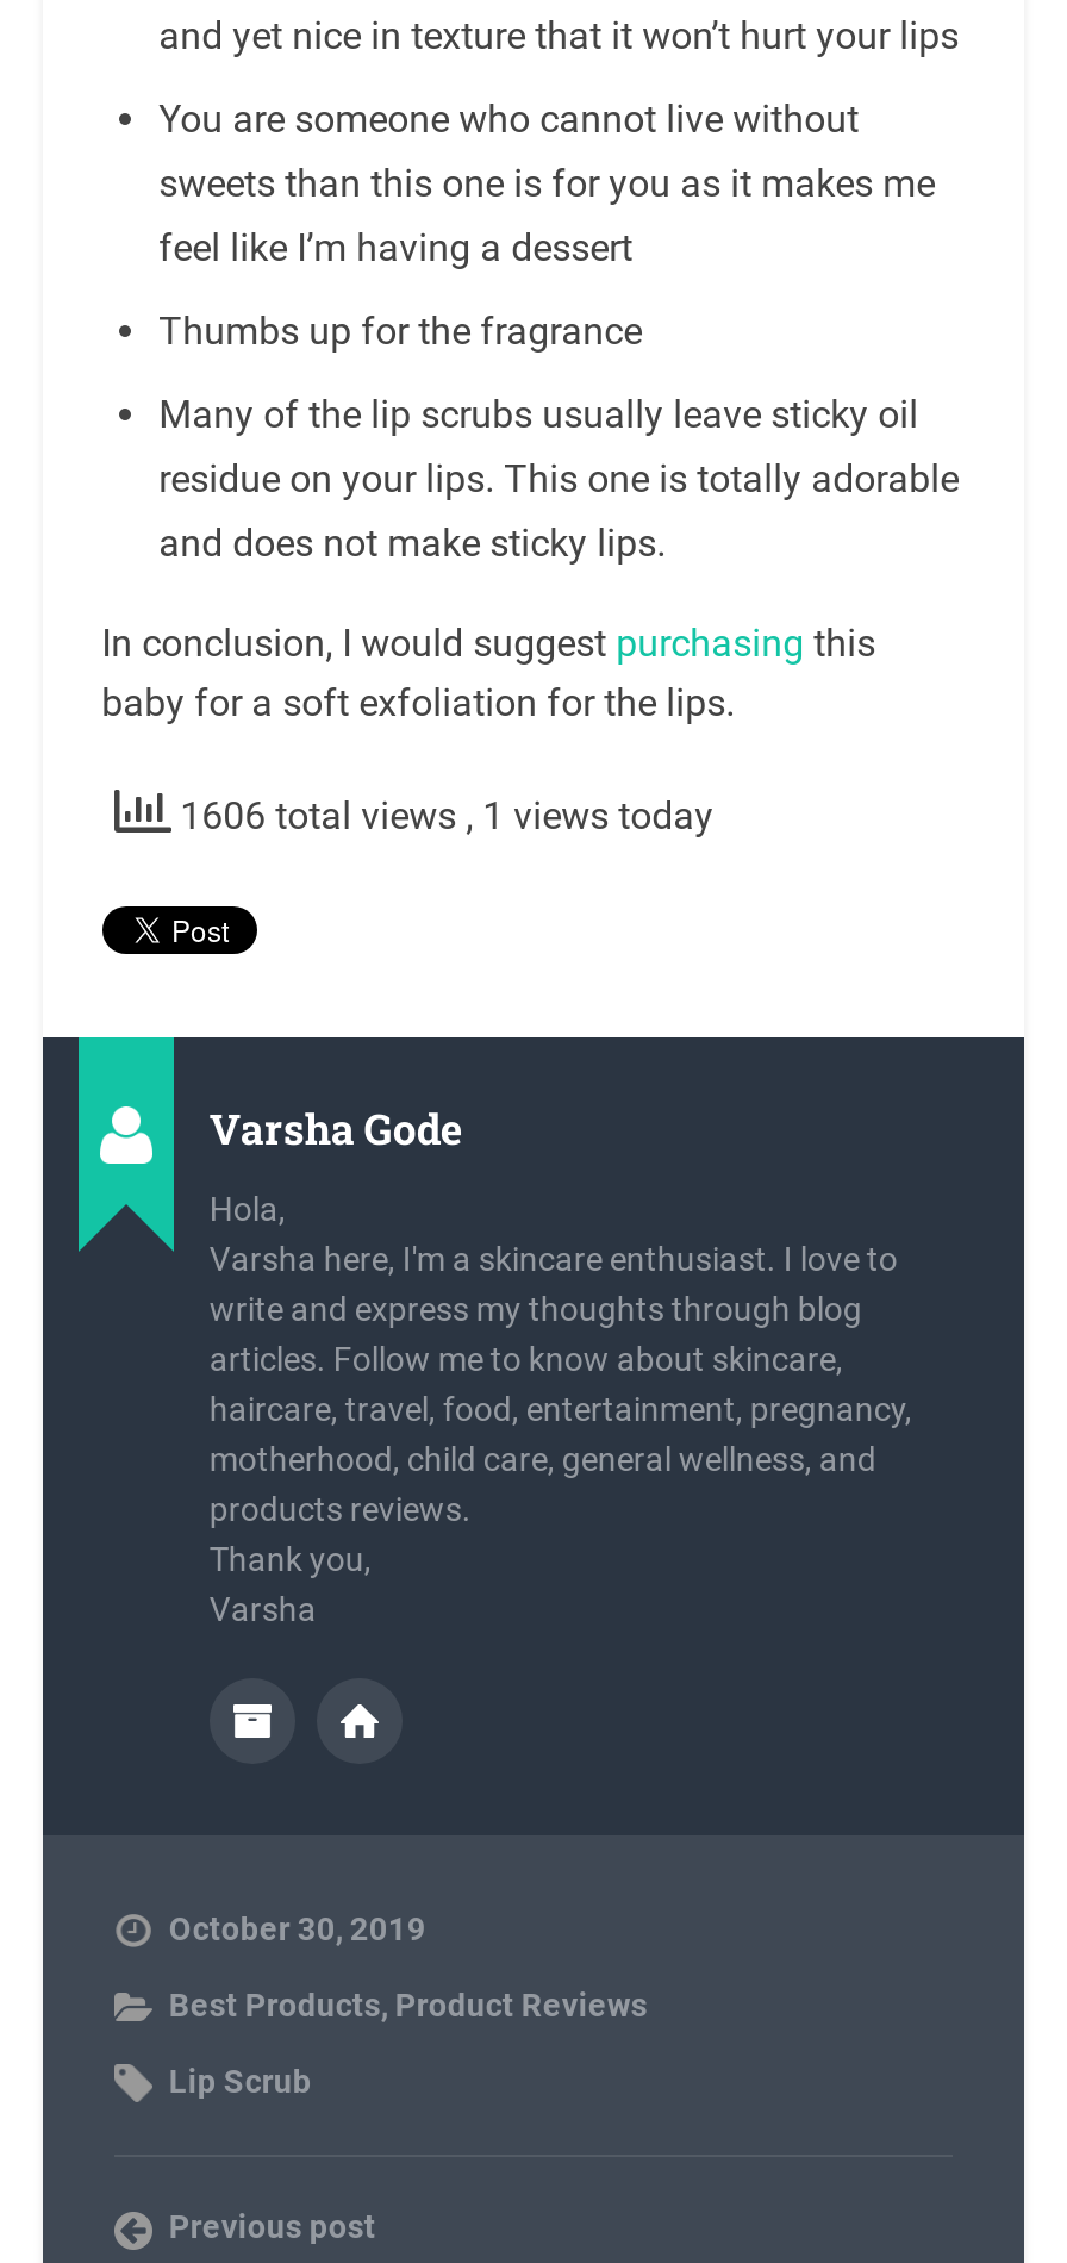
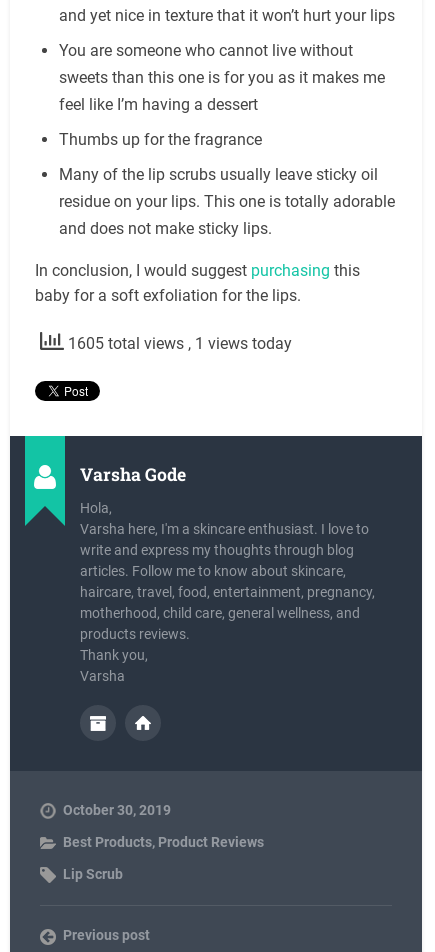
- 1606 total views, 1 views today
+ 1605 total views, 1 views today
